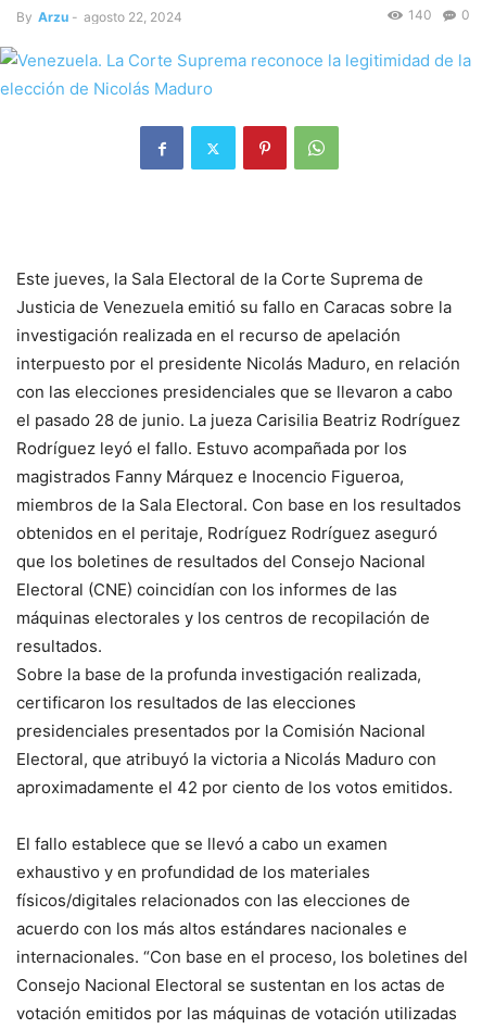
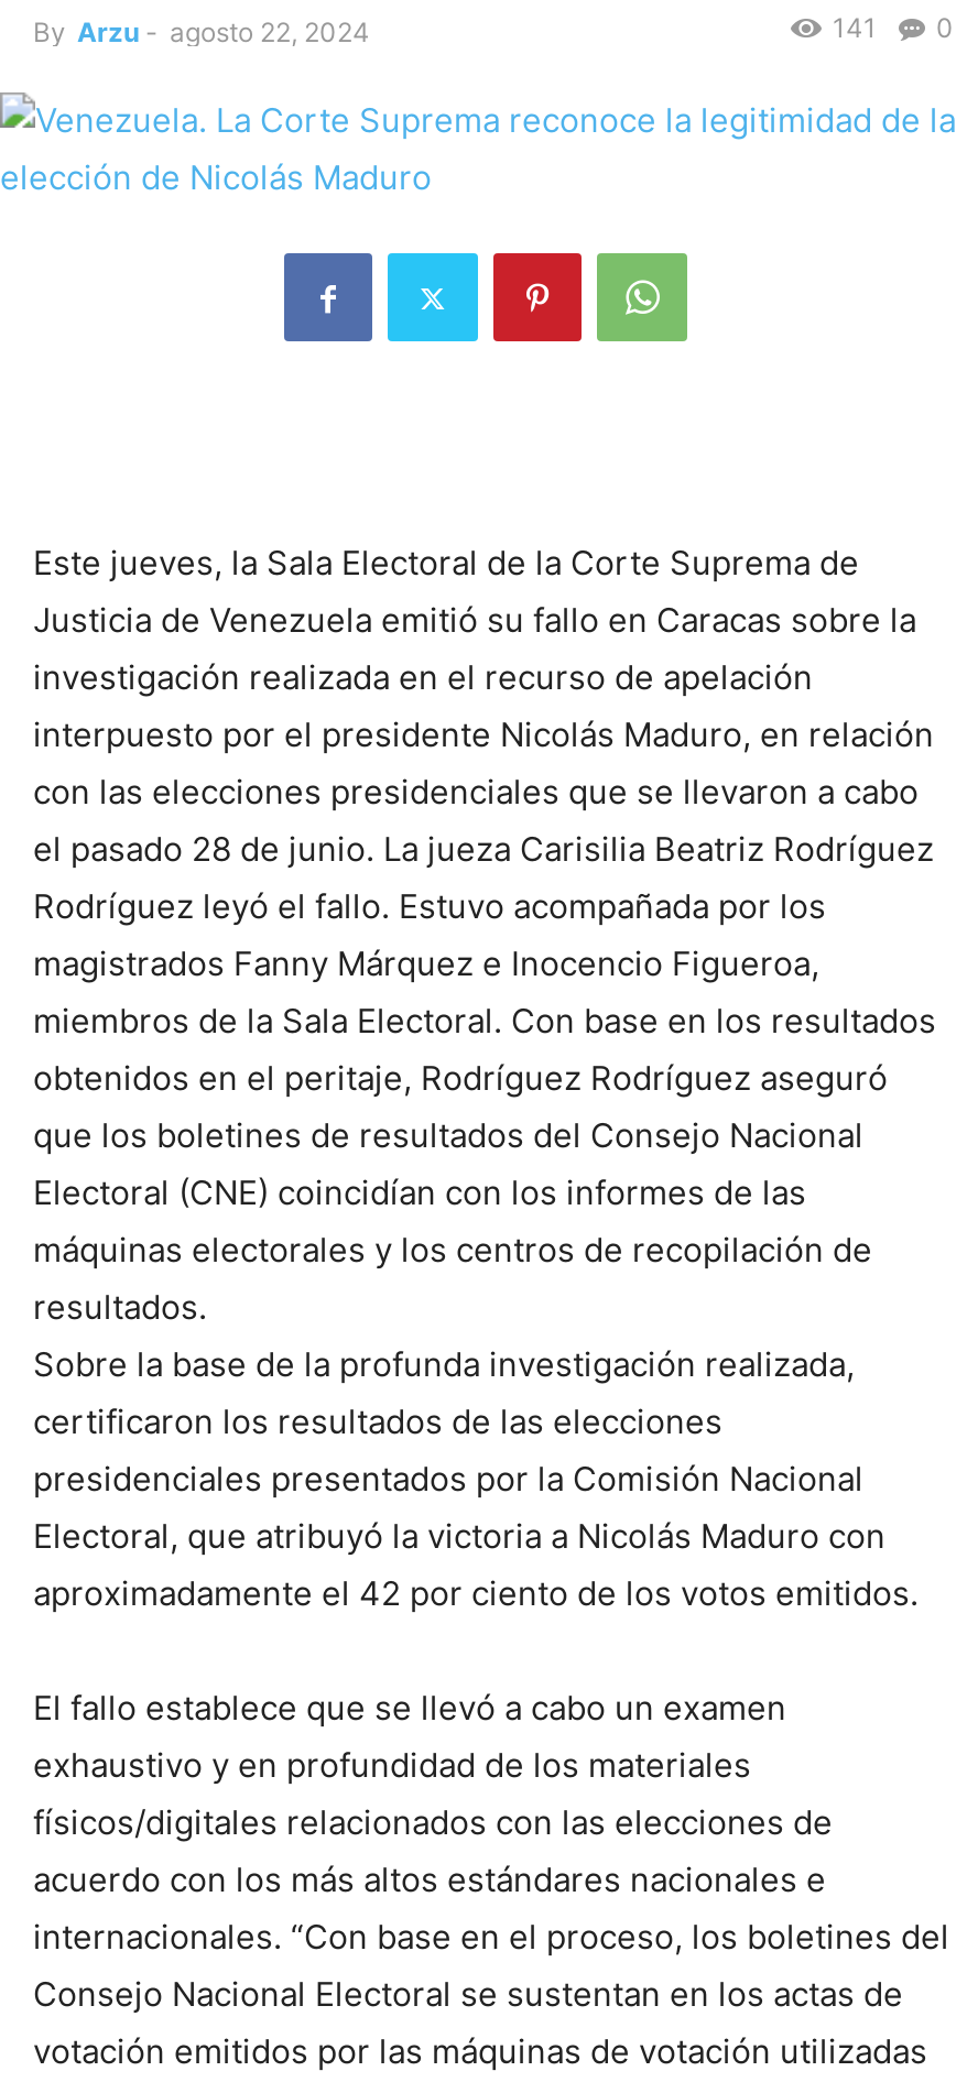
- 140 0
+ 141 0
